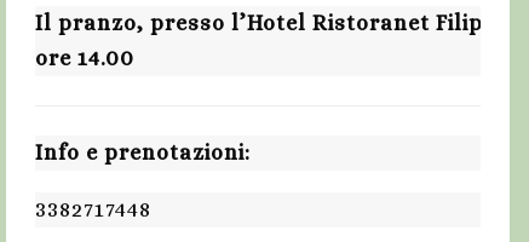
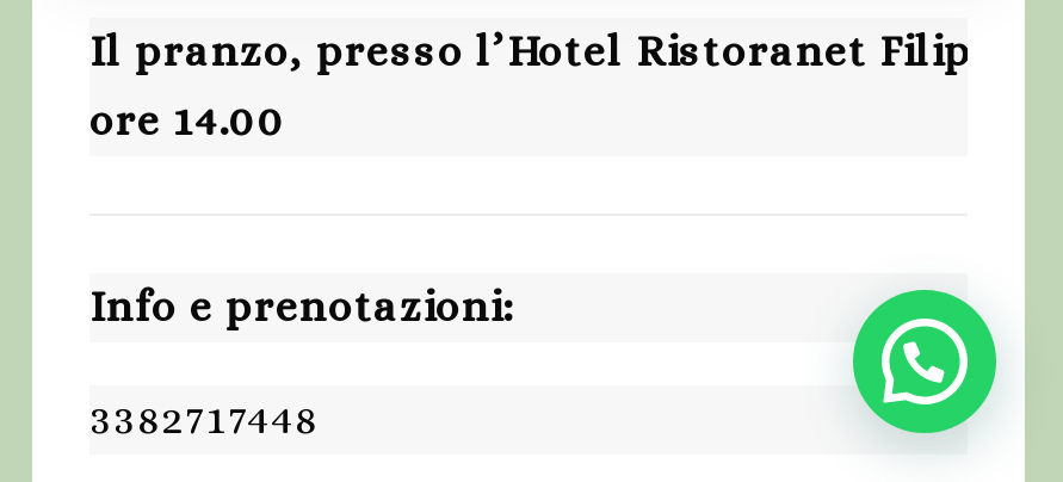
+ [image]
